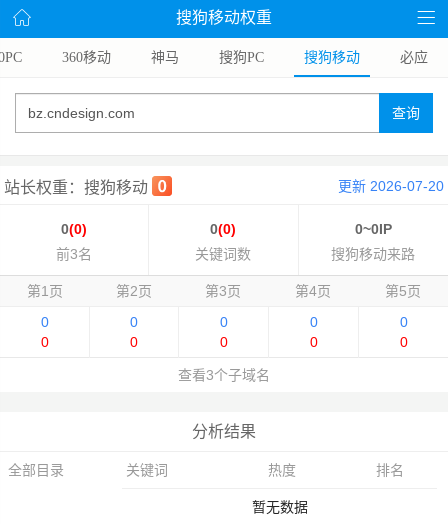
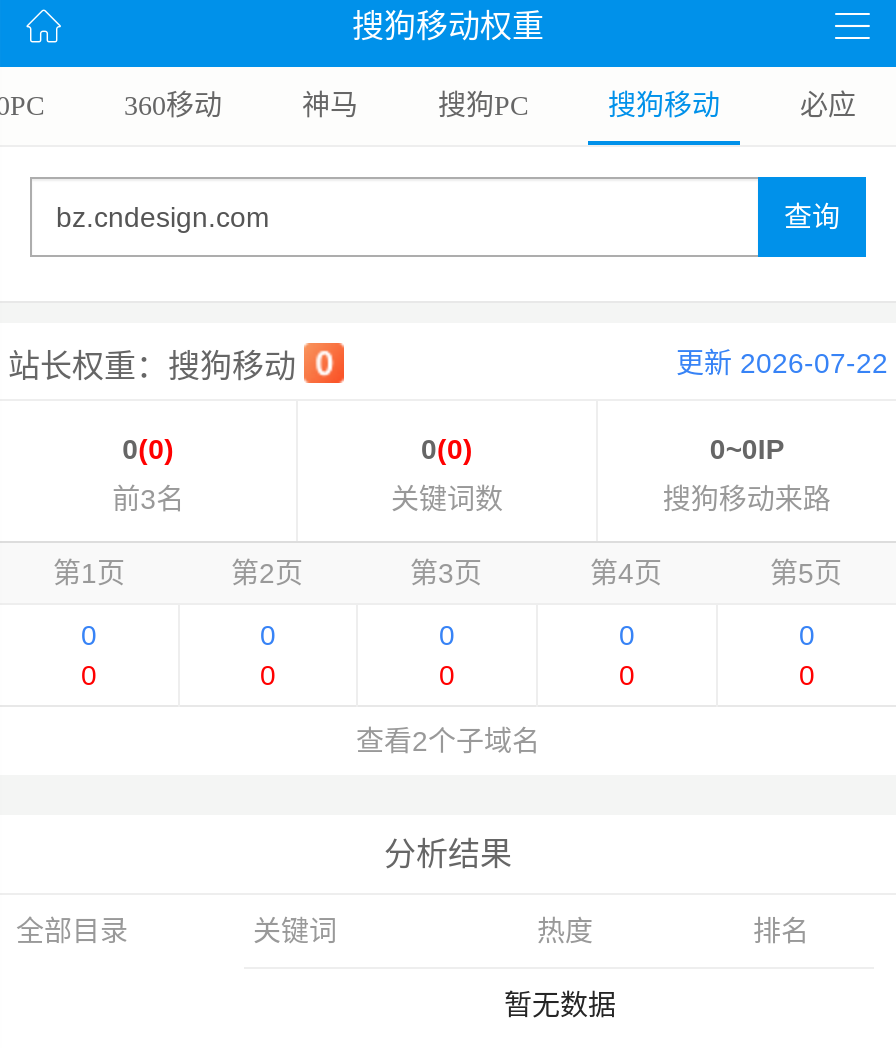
- 更新 2026-07-20
+ 更新 2026-07-22

- 查看3个子域名
+ 查看2个子域名
